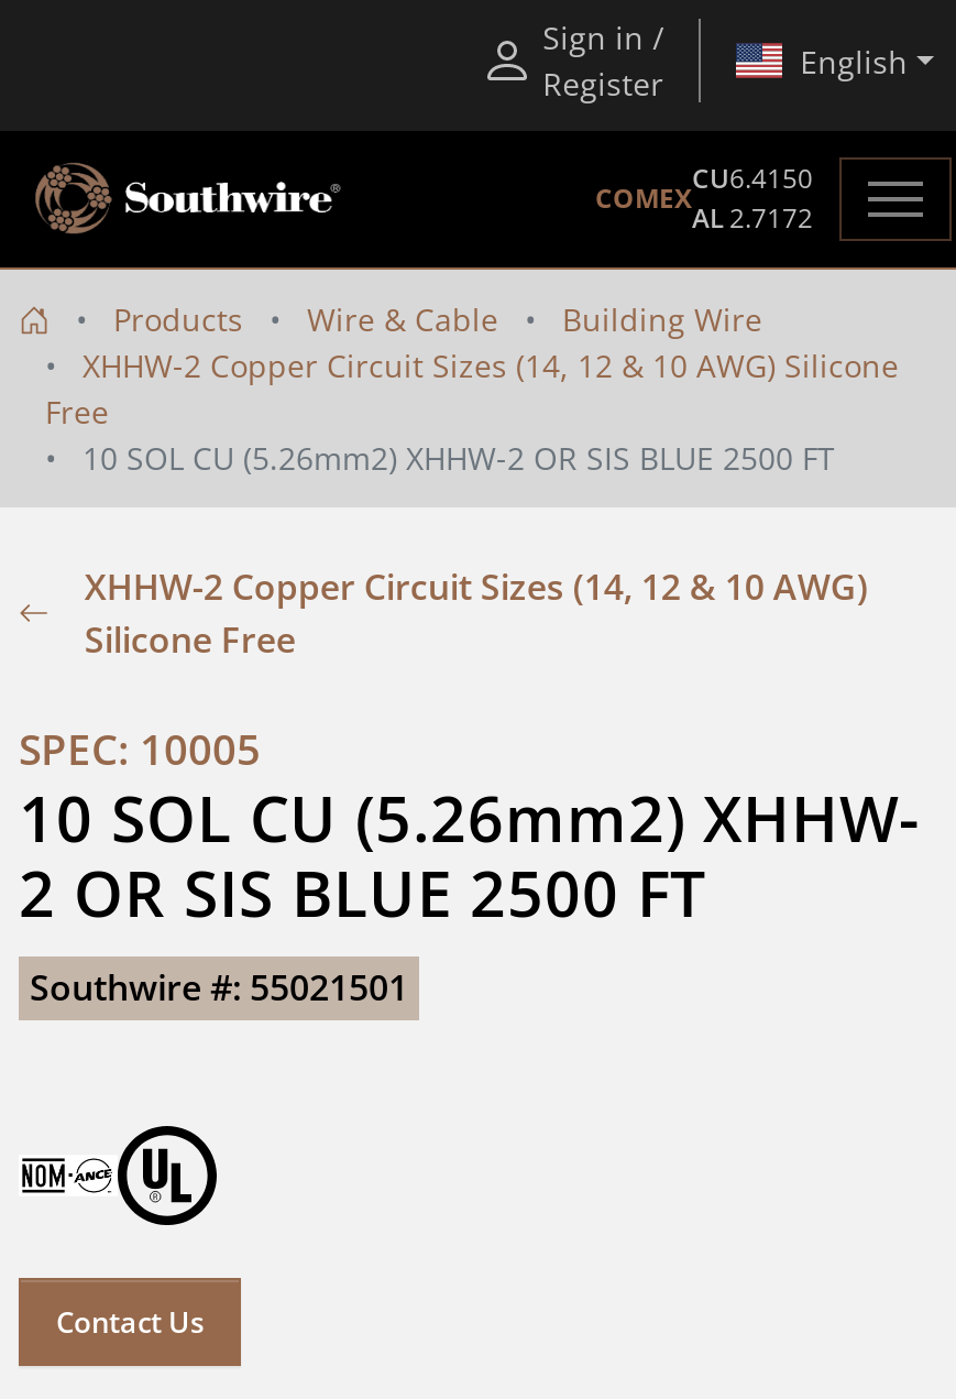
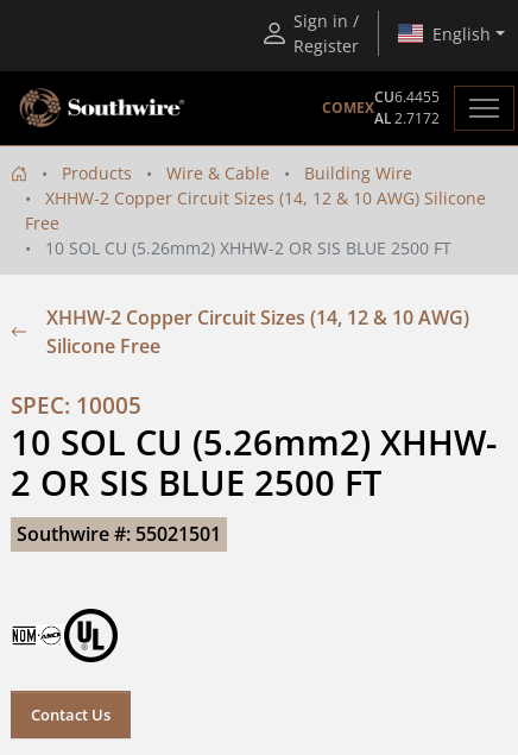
- CU6.4150
+ CU6.4455
